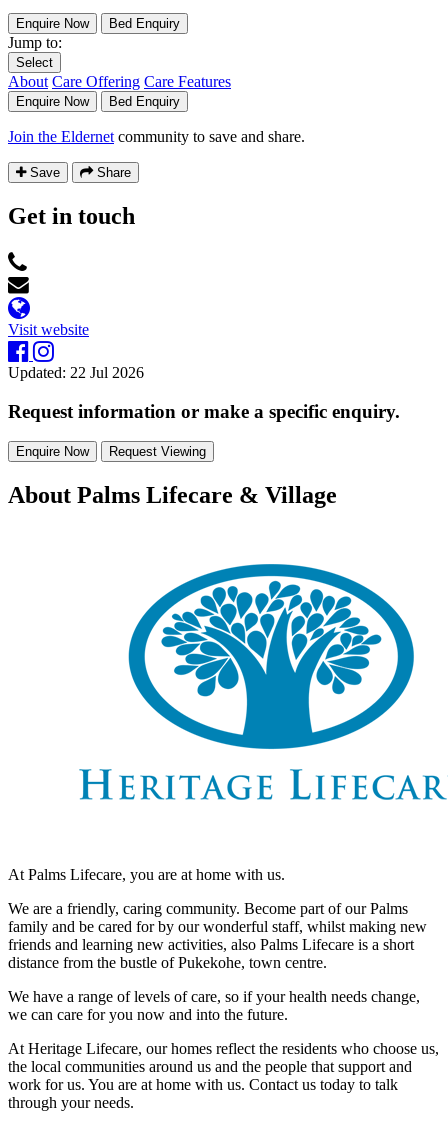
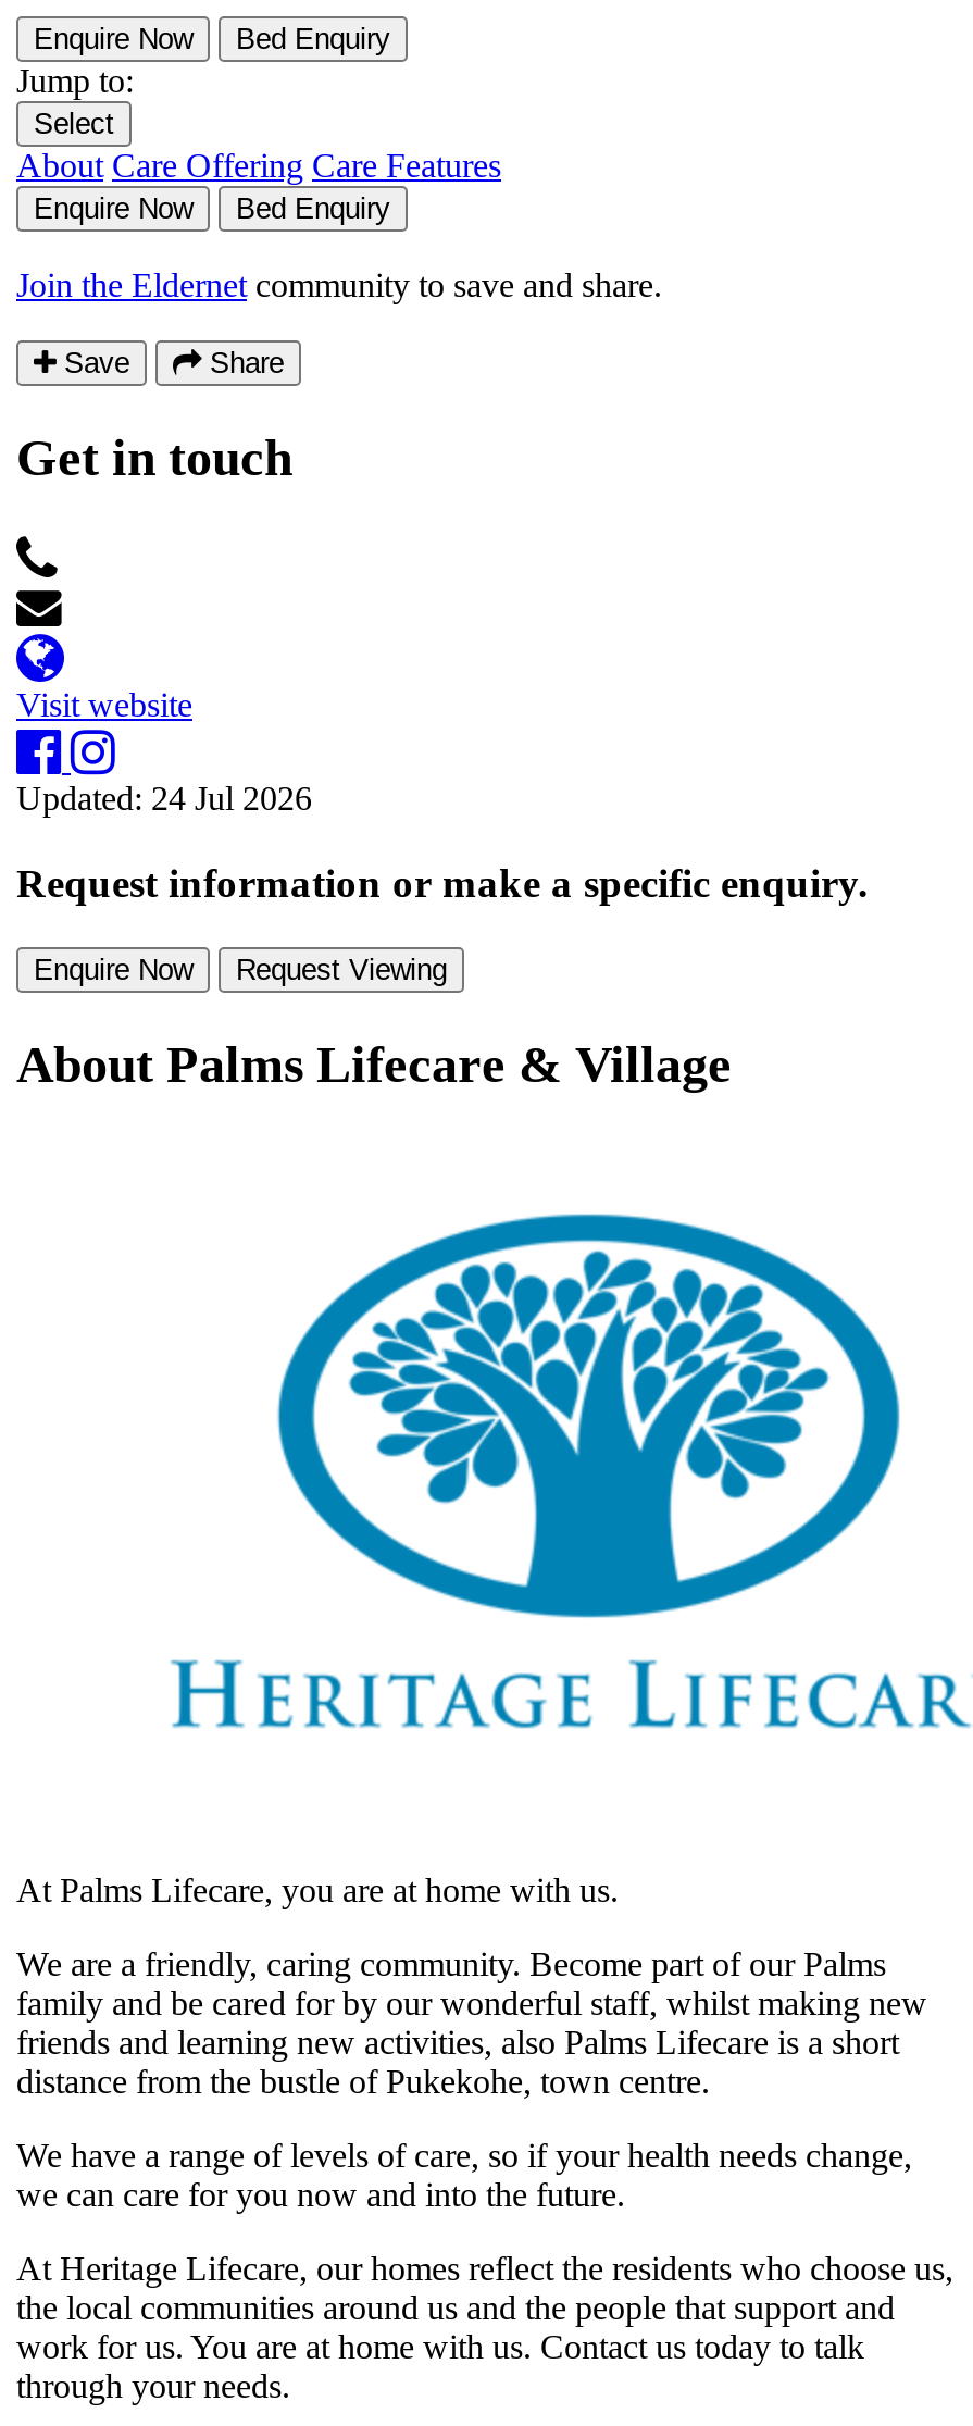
- Updated: 22 Jul 2026
+ Updated: 24 Jul 2026
